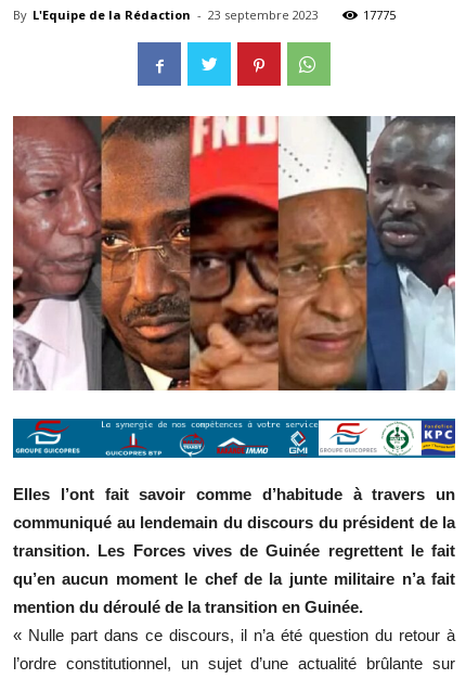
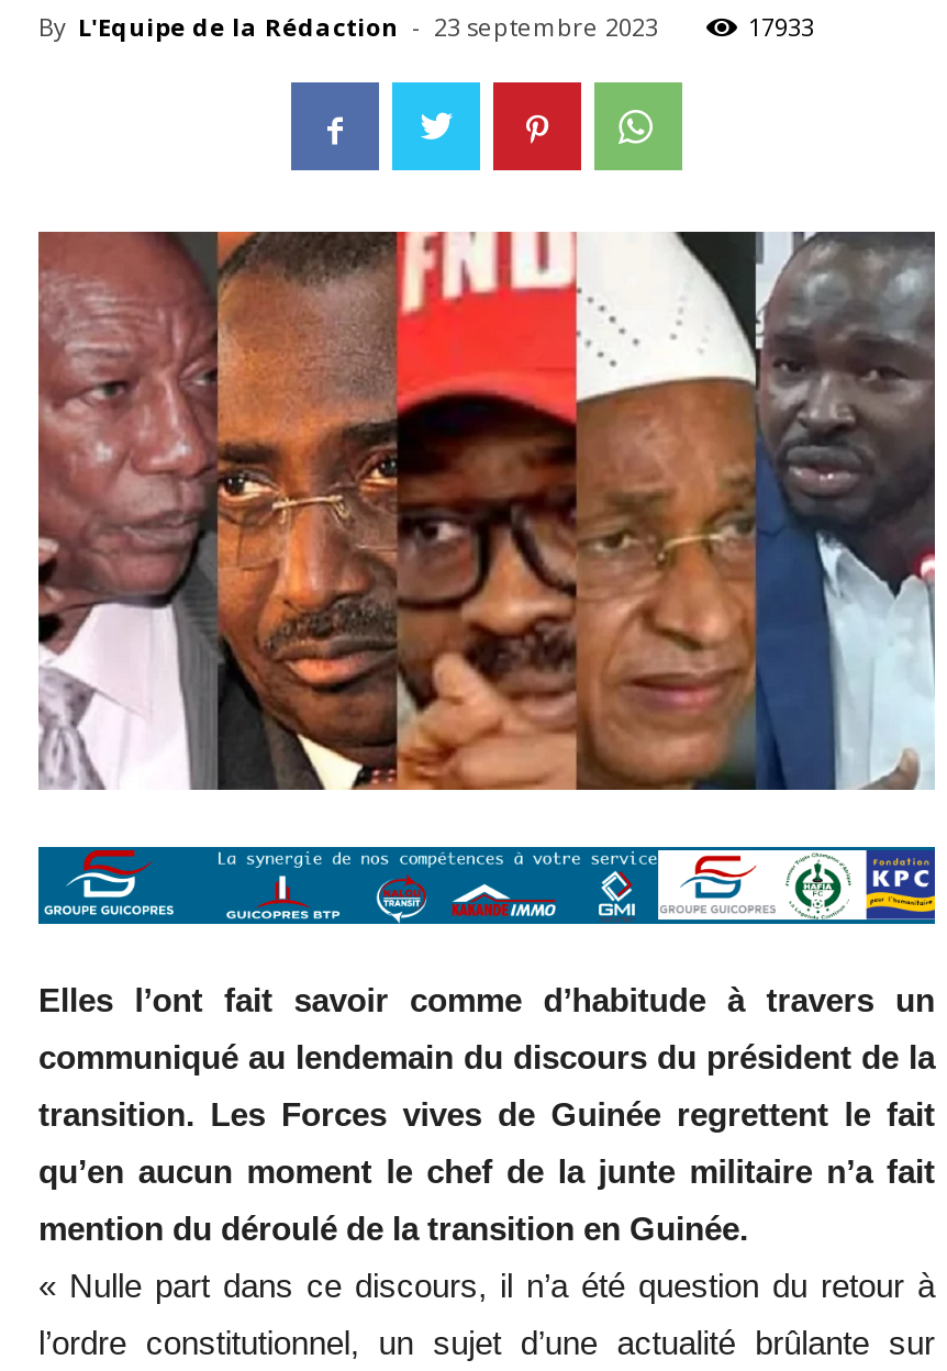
- 17775
+ 17933
